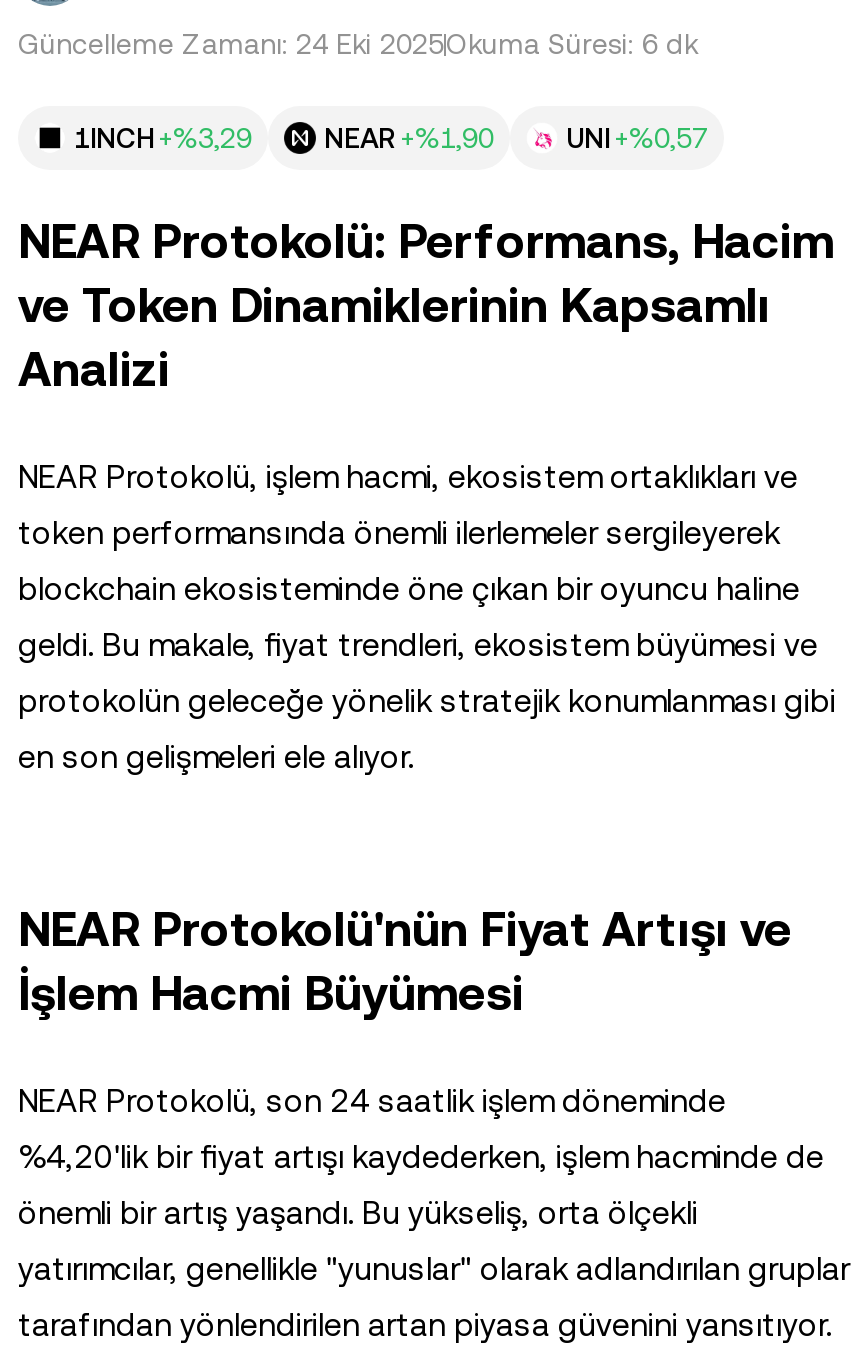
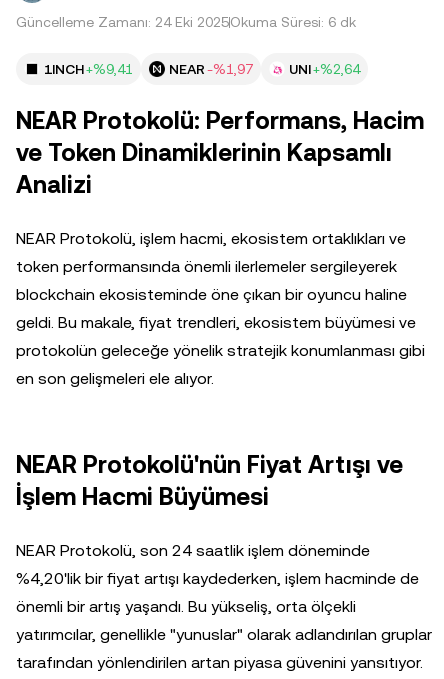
- 1INCH +%3,29
+ 1INCH +%9,41

- NEAR +%1,90
+ NEAR -%1,97

- UNI +%0,57
+ UNI +%2,64
